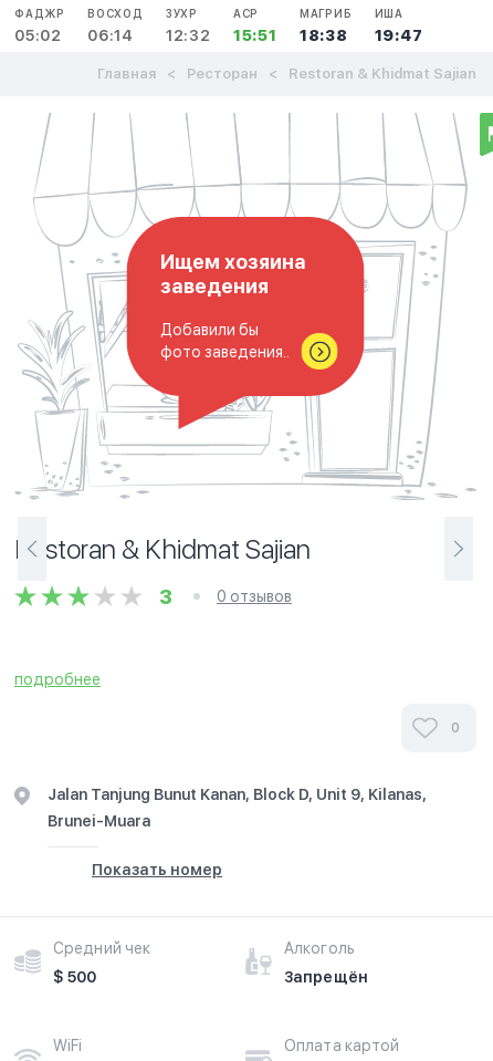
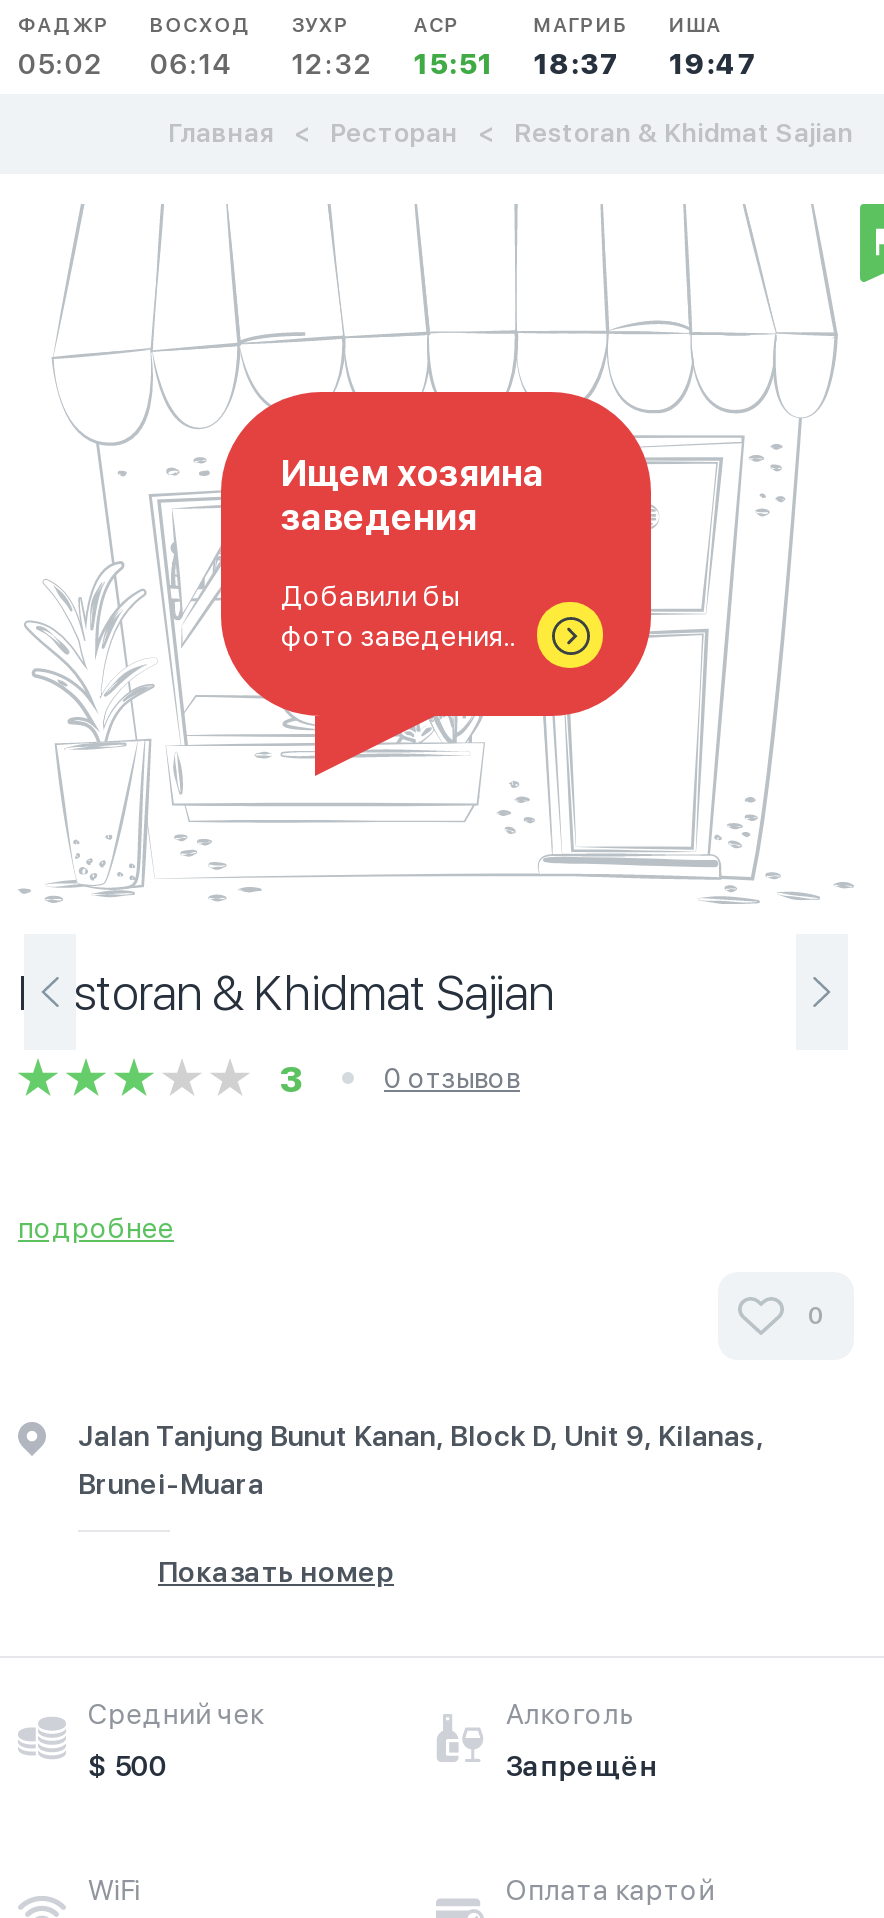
- 05:02 06:14 12:32 15:51 18:38 19:47
+ 05:02 06:14 12:32 15:51 18:37 19:47
